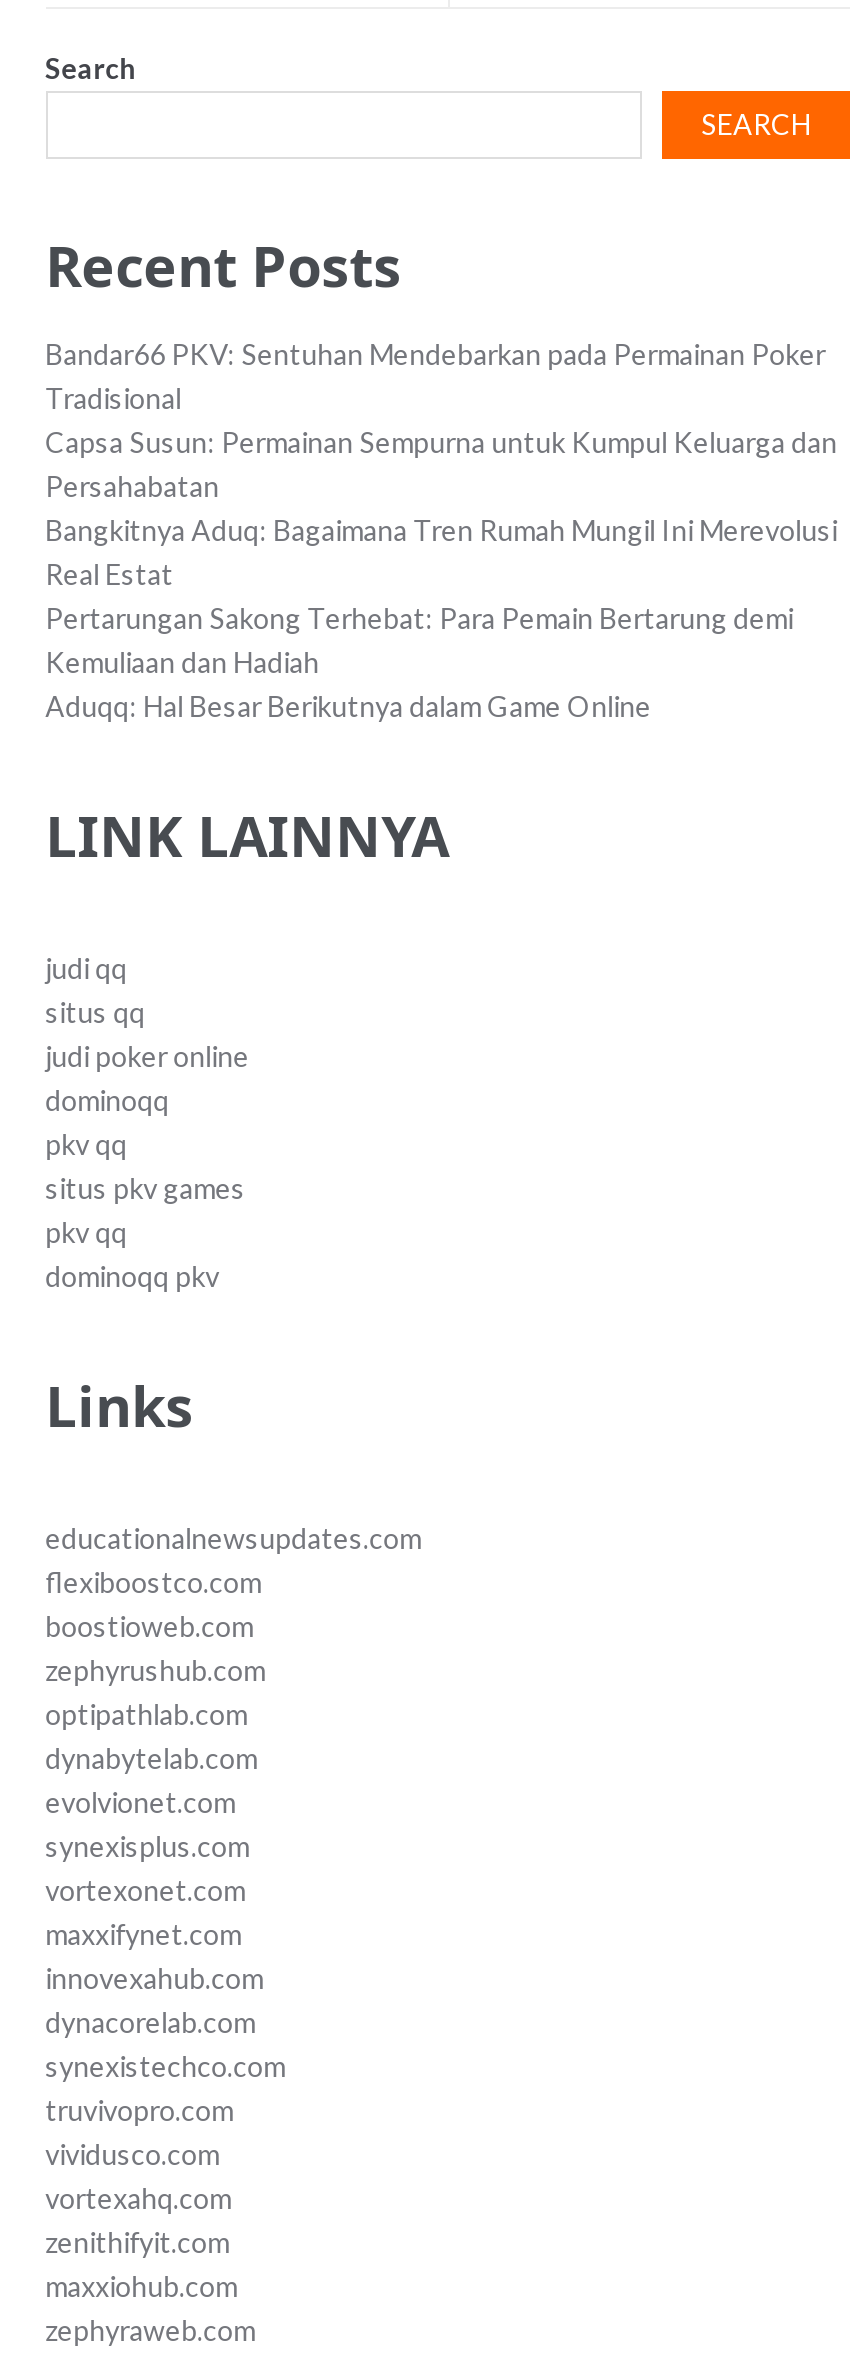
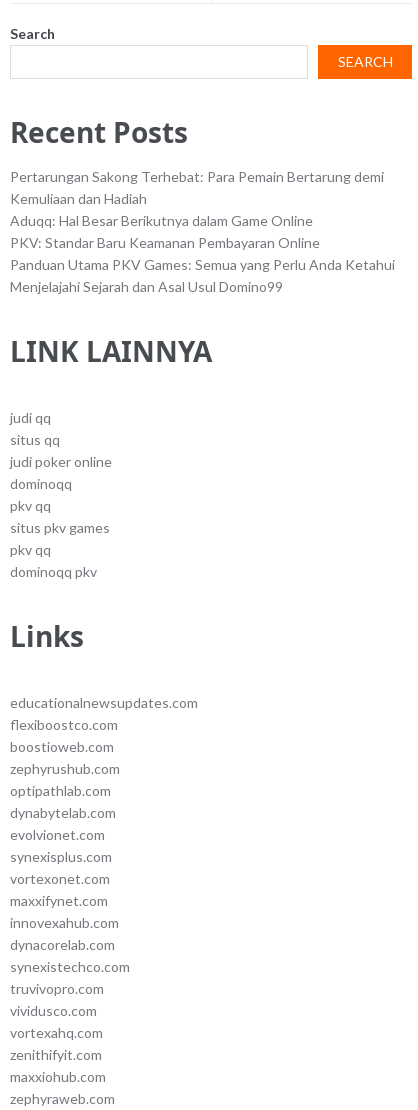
- Bandar66 PKV: Sentuhan Mendebarkan pada Permainan Poker
- Tradisional
- Capsa Susun: Permainan Sempurna untuk Kumpul Keluarga dan
- Persahabatan
- Bangkitnya Aduq: Bagaimana Tren Rumah Mungil Ini Merevolusi
- Real Estat

moved up: Pertarungan Sakong Terhebat: Para Pemain Bertarung demi | Kemuliaan dan Hadiah | Aduqq: Hal Besar Berikutnya dalam Game Online

+ PKV: Standar Baru Keamanan Pembayaran Online
+ Panduan Utama PKV Games: Semua yang Perlu Anda Ketahui
+ Menjelajahi Sejarah dan Asal Usul Domino99
